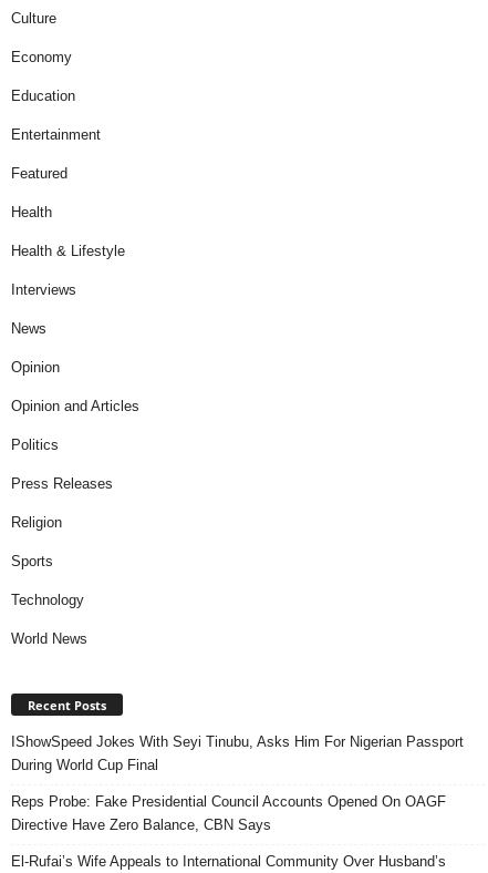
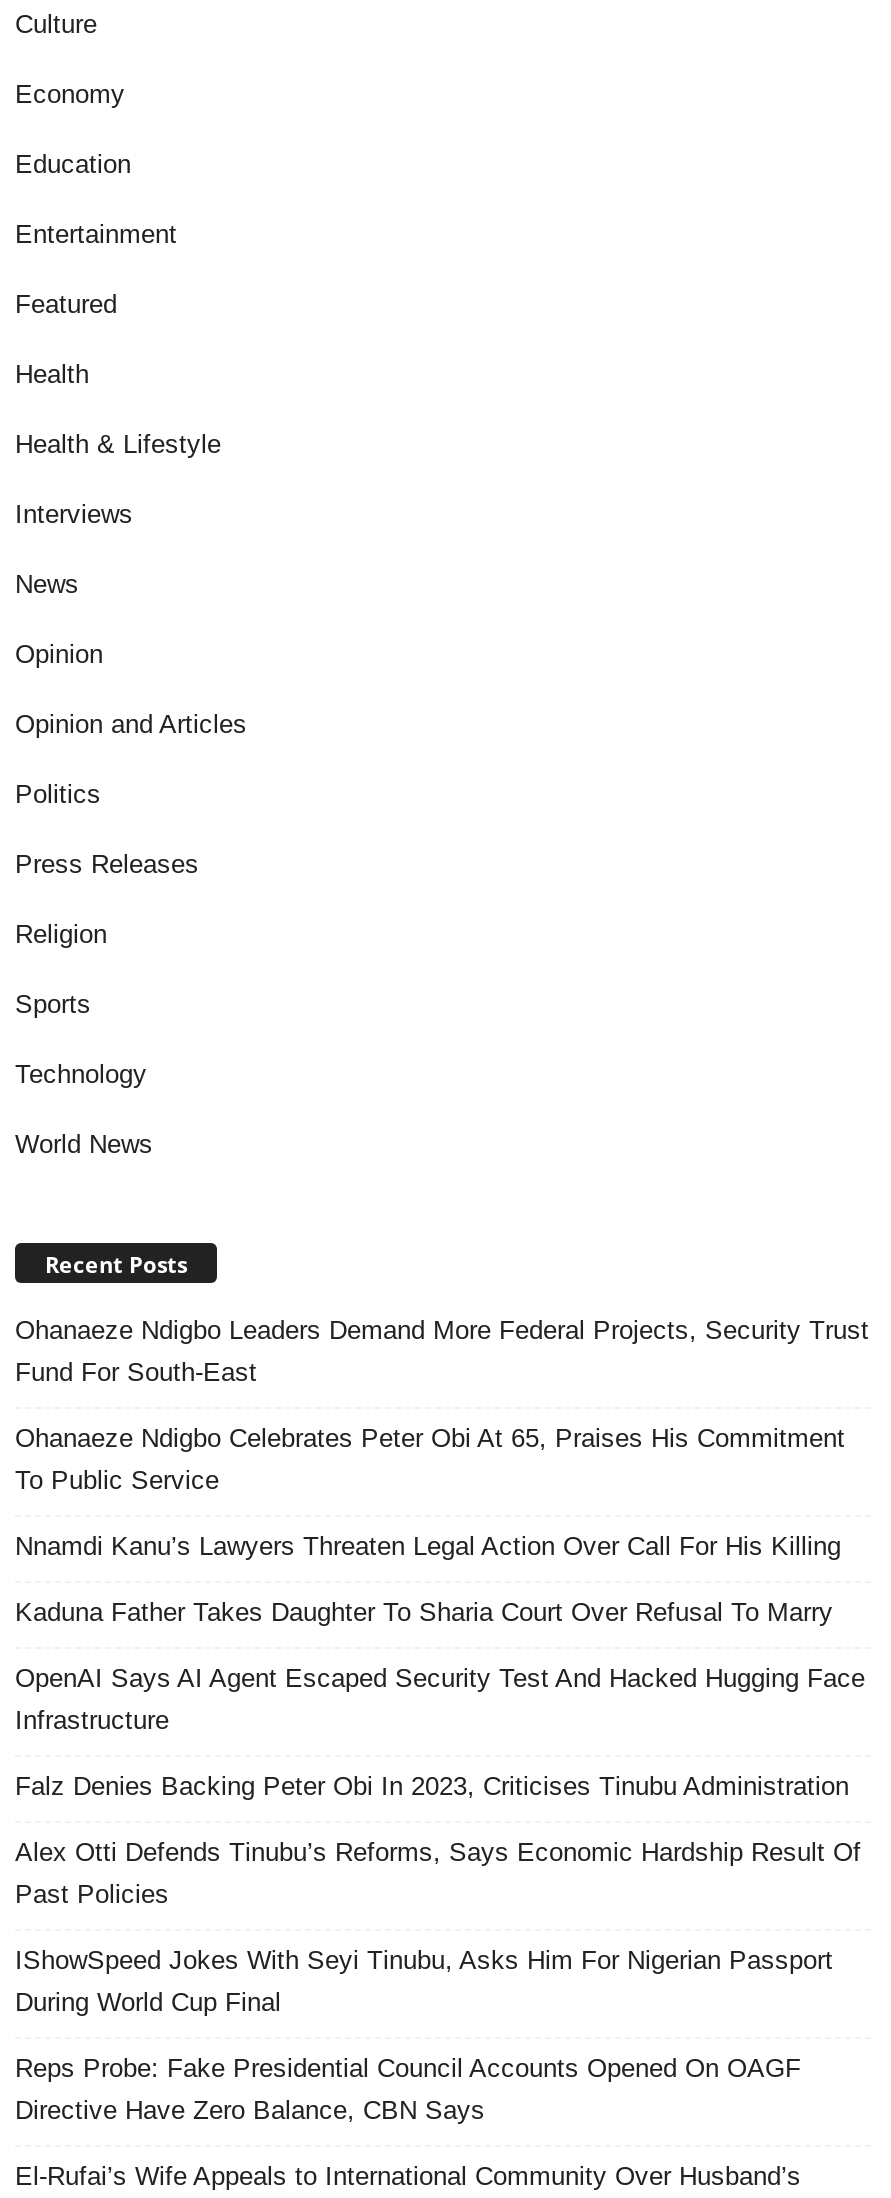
+ Ohanaeze Ndigbo Leaders Demand More Federal Projects, Security Trust
+ Fund For South-East
+ Ohanaeze Ndigbo Celebrates Peter Obi At 65, Praises His Commitment
+ To Public Service
+ Nnamdi Kanu’s Lawyers Threaten Legal Action Over Call For His Killing
+ Kaduna Father Takes Daughter To Sharia Court Over Refusal To Marry
+ OpenAI Says AI Agent Escaped Security Test And Hacked Hugging Face
+ Infrastructure
+ Falz Denies Backing Peter Obi In 2023, Criticises Tinubu Administration
+ Alex Otti Defends Tinubu’s Reforms, Says Economic Hardship Result Of
+ Past Policies
